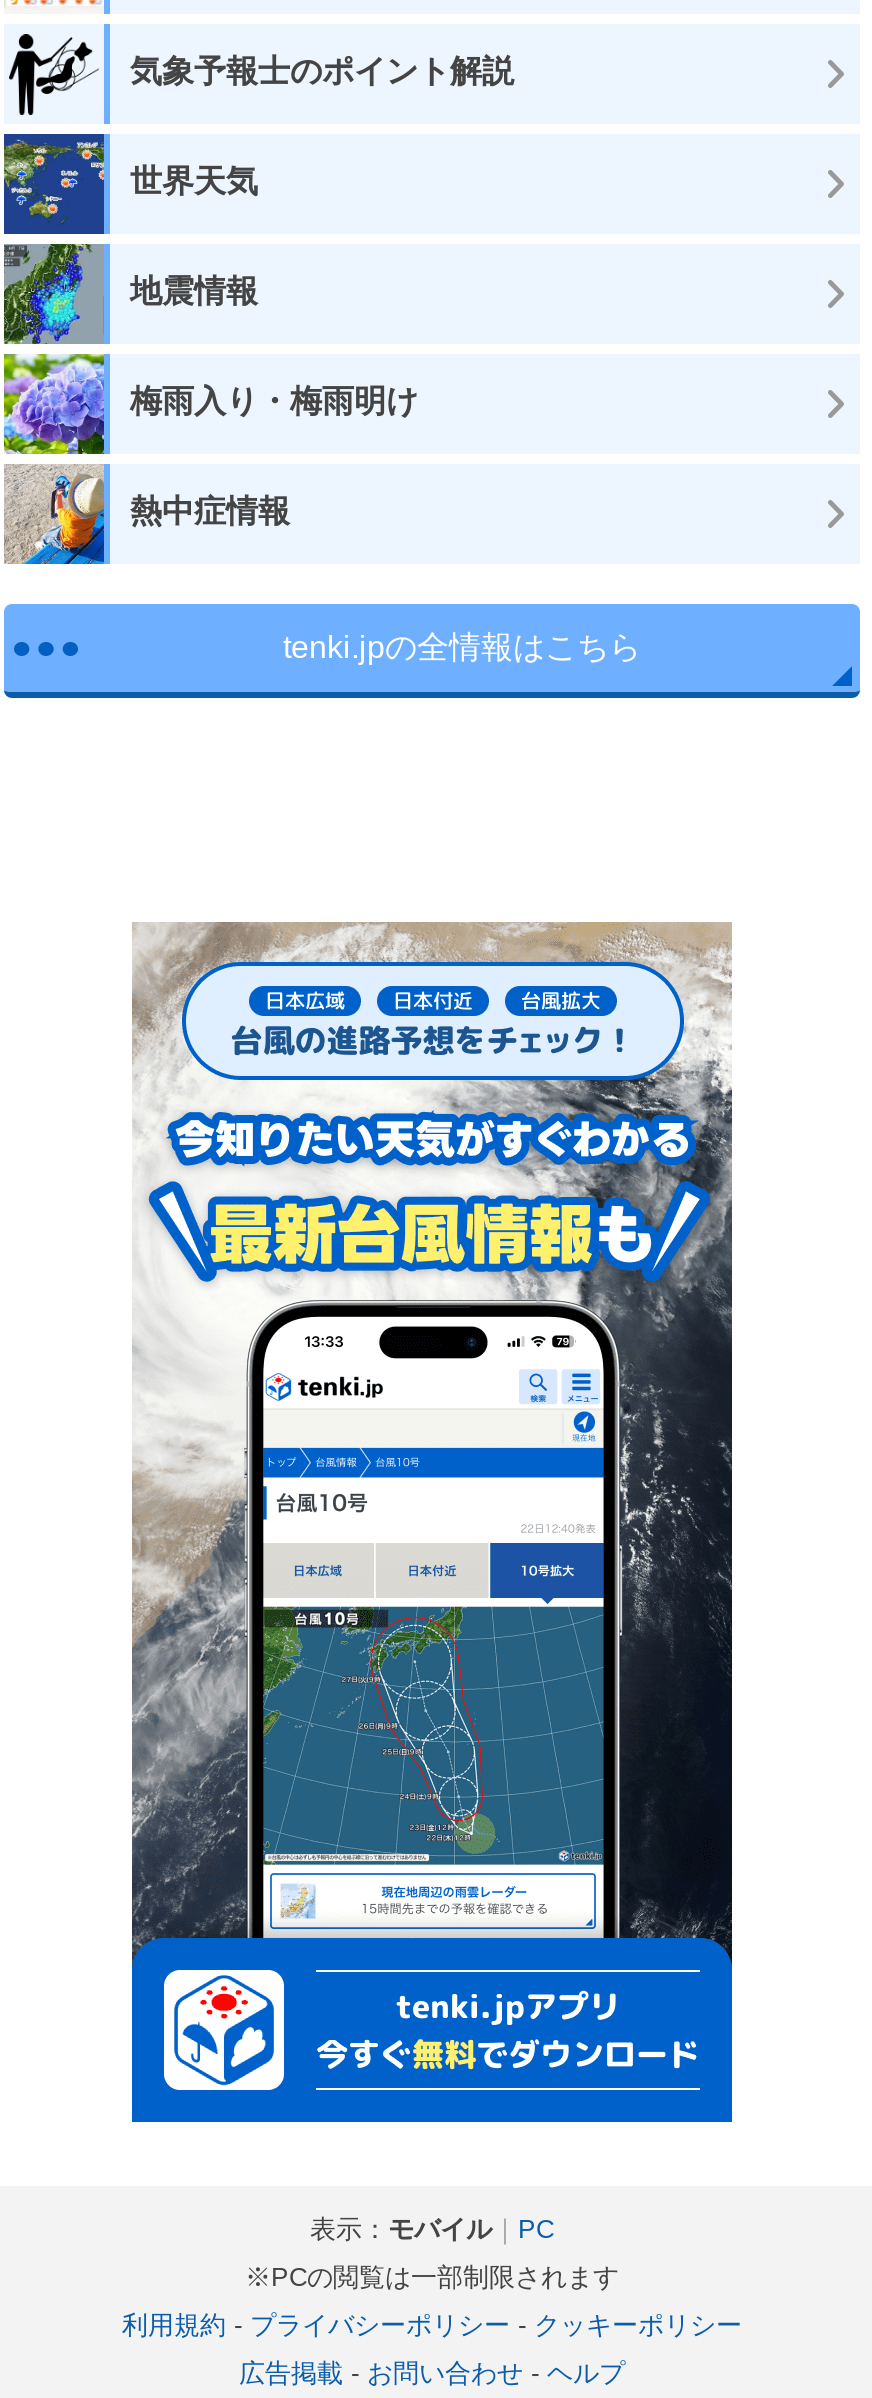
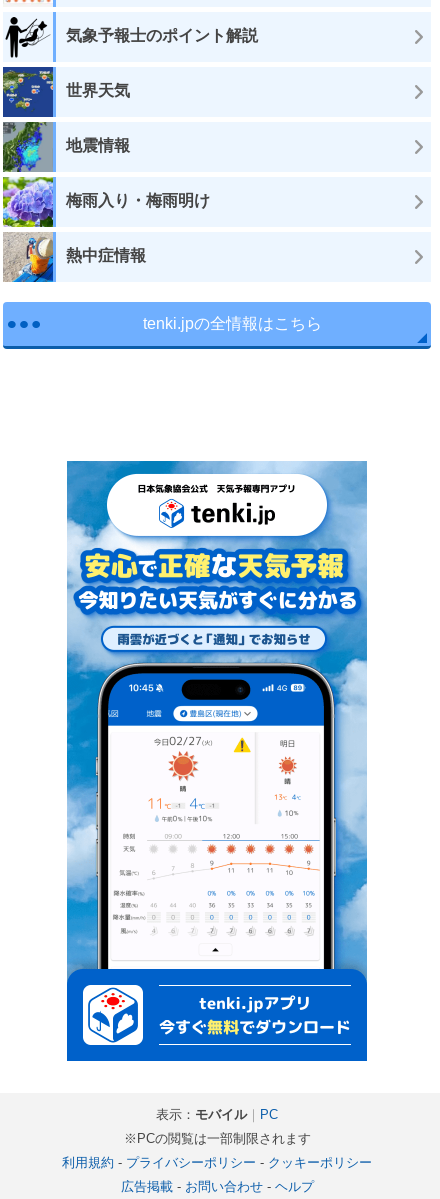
- [image]
+ [image]
